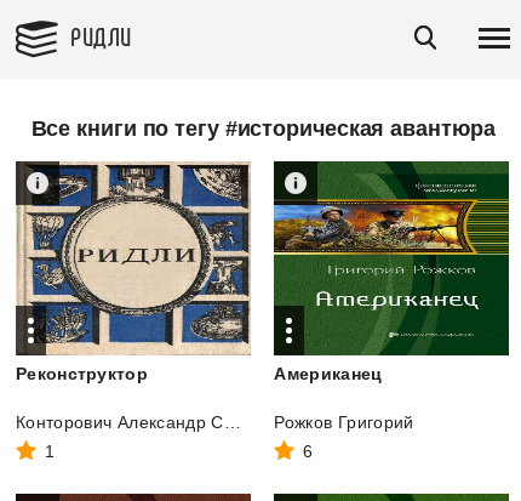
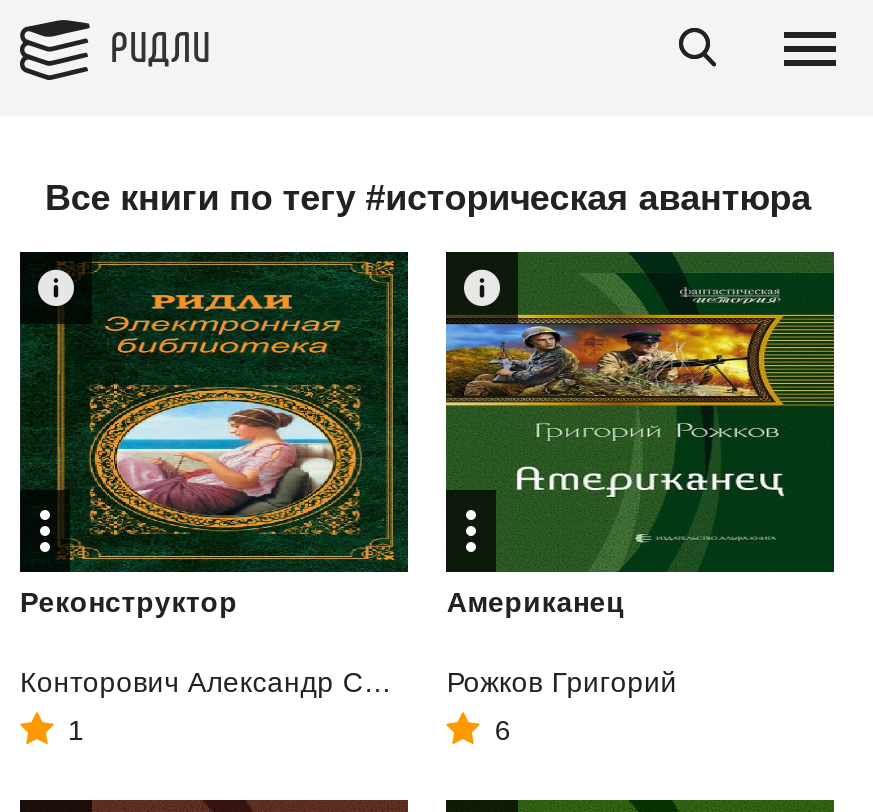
- [image]
+ [image]
